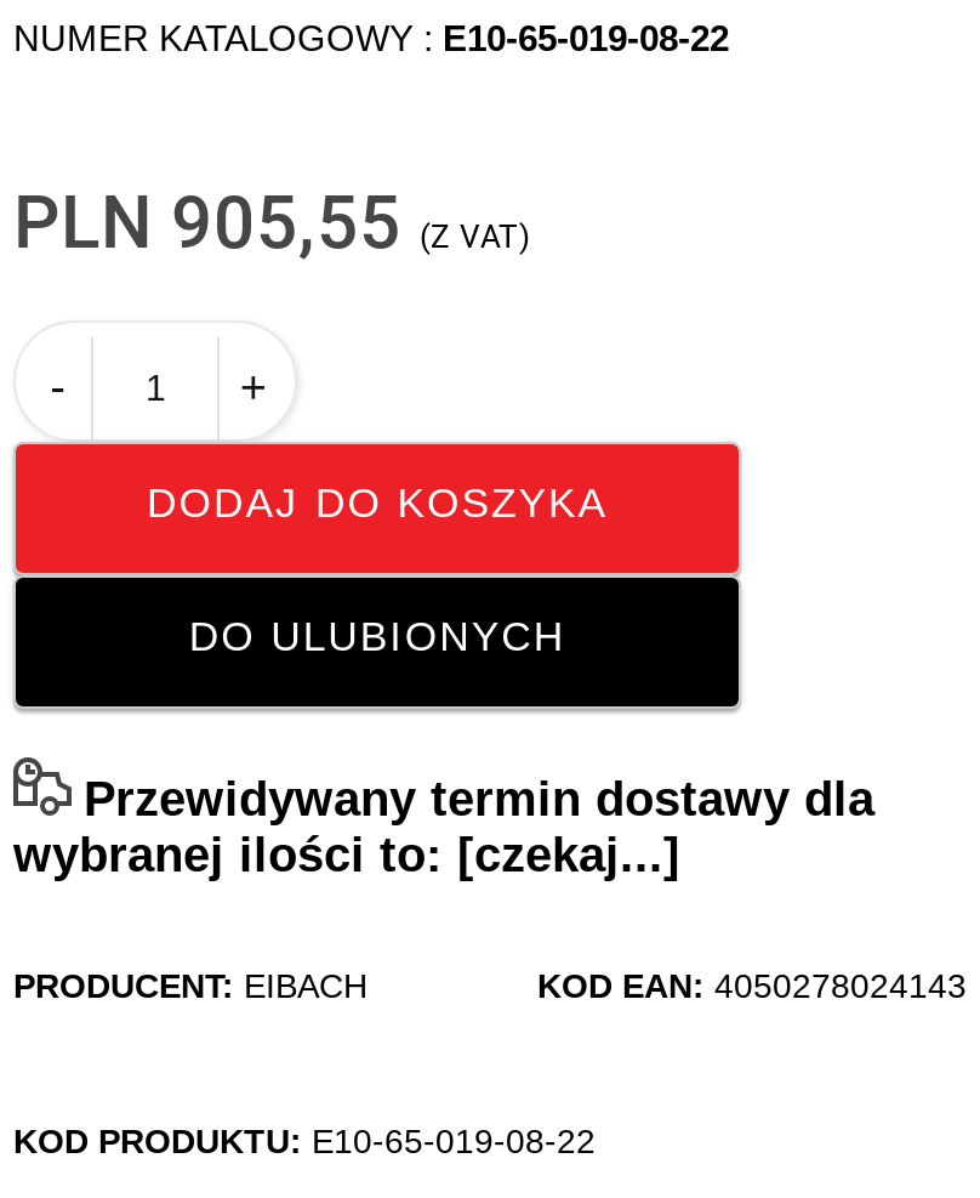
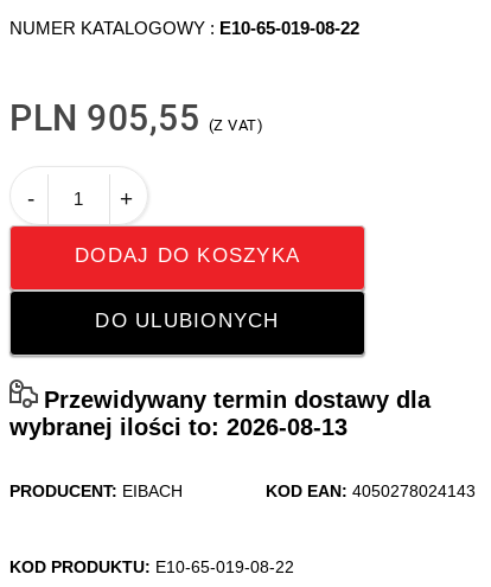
- wybranej ilości to: [czekaj...]
+ wybranej ilości to: 2026-08-13
